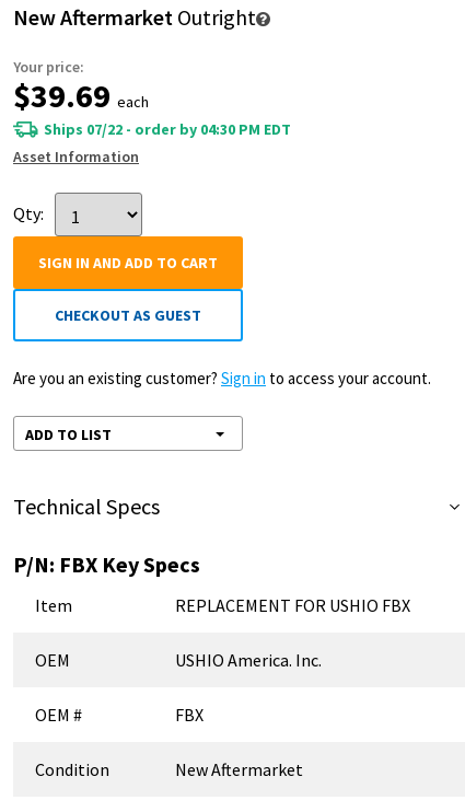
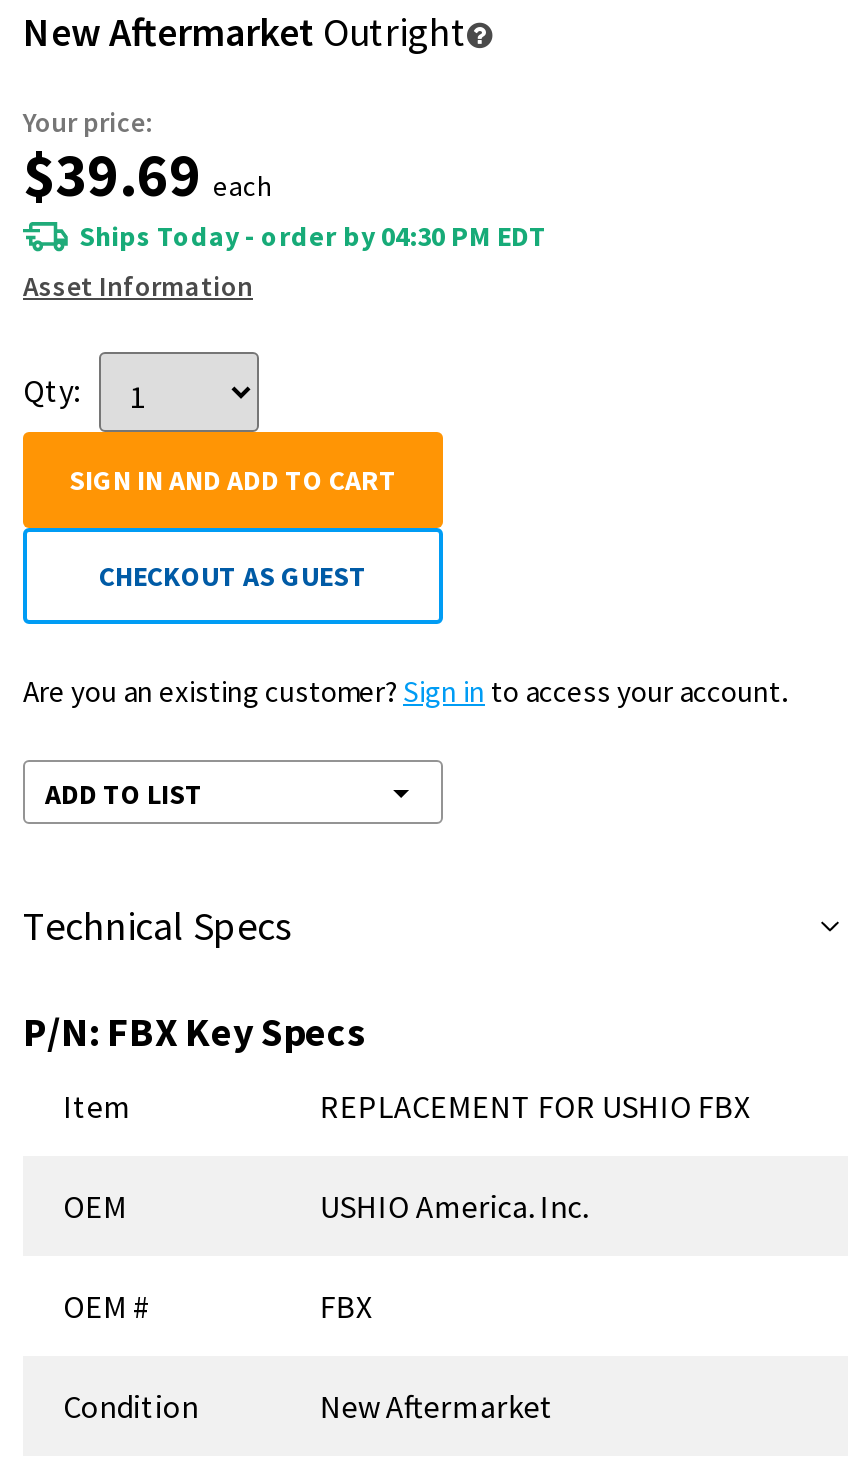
- Ships 07/22 - order by 04:30 PM EDT
+ Ships Today - order by 04:30 PM EDT
